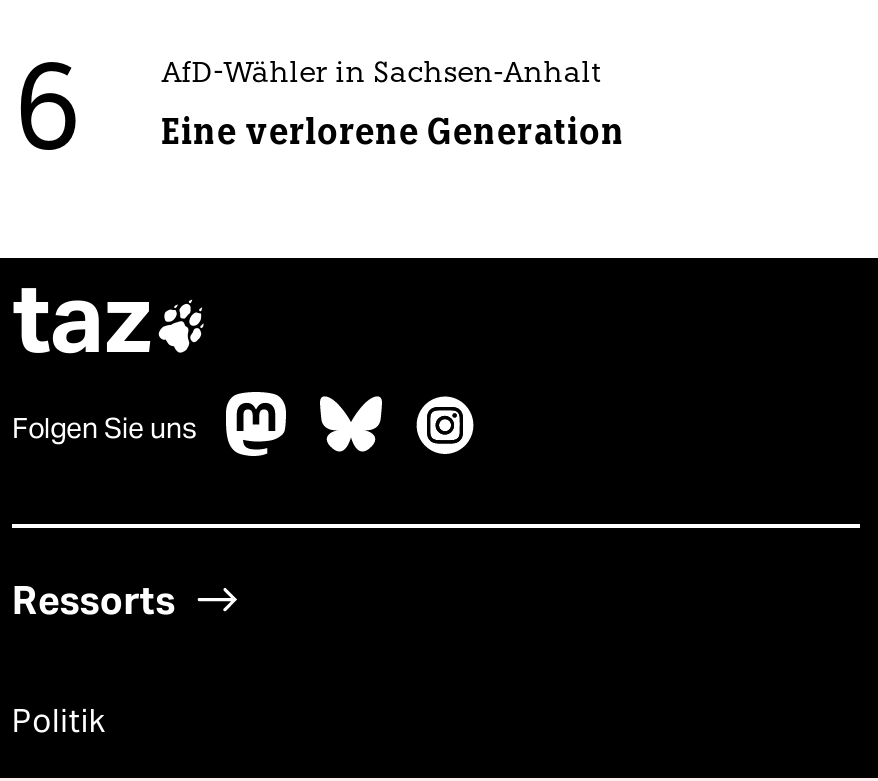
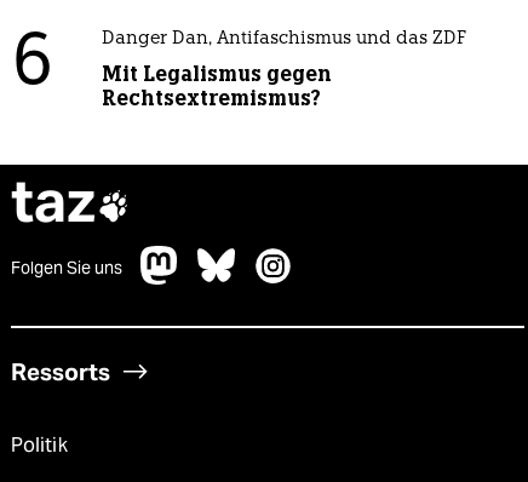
- AfD-Wähler in Sachsen-Anhalt
+ Danger Dan, Antifaschismus und das ZDF

- Eine verlorene Generation
+ Mit Legalismus gegen
+ Rechtsextremismus?
